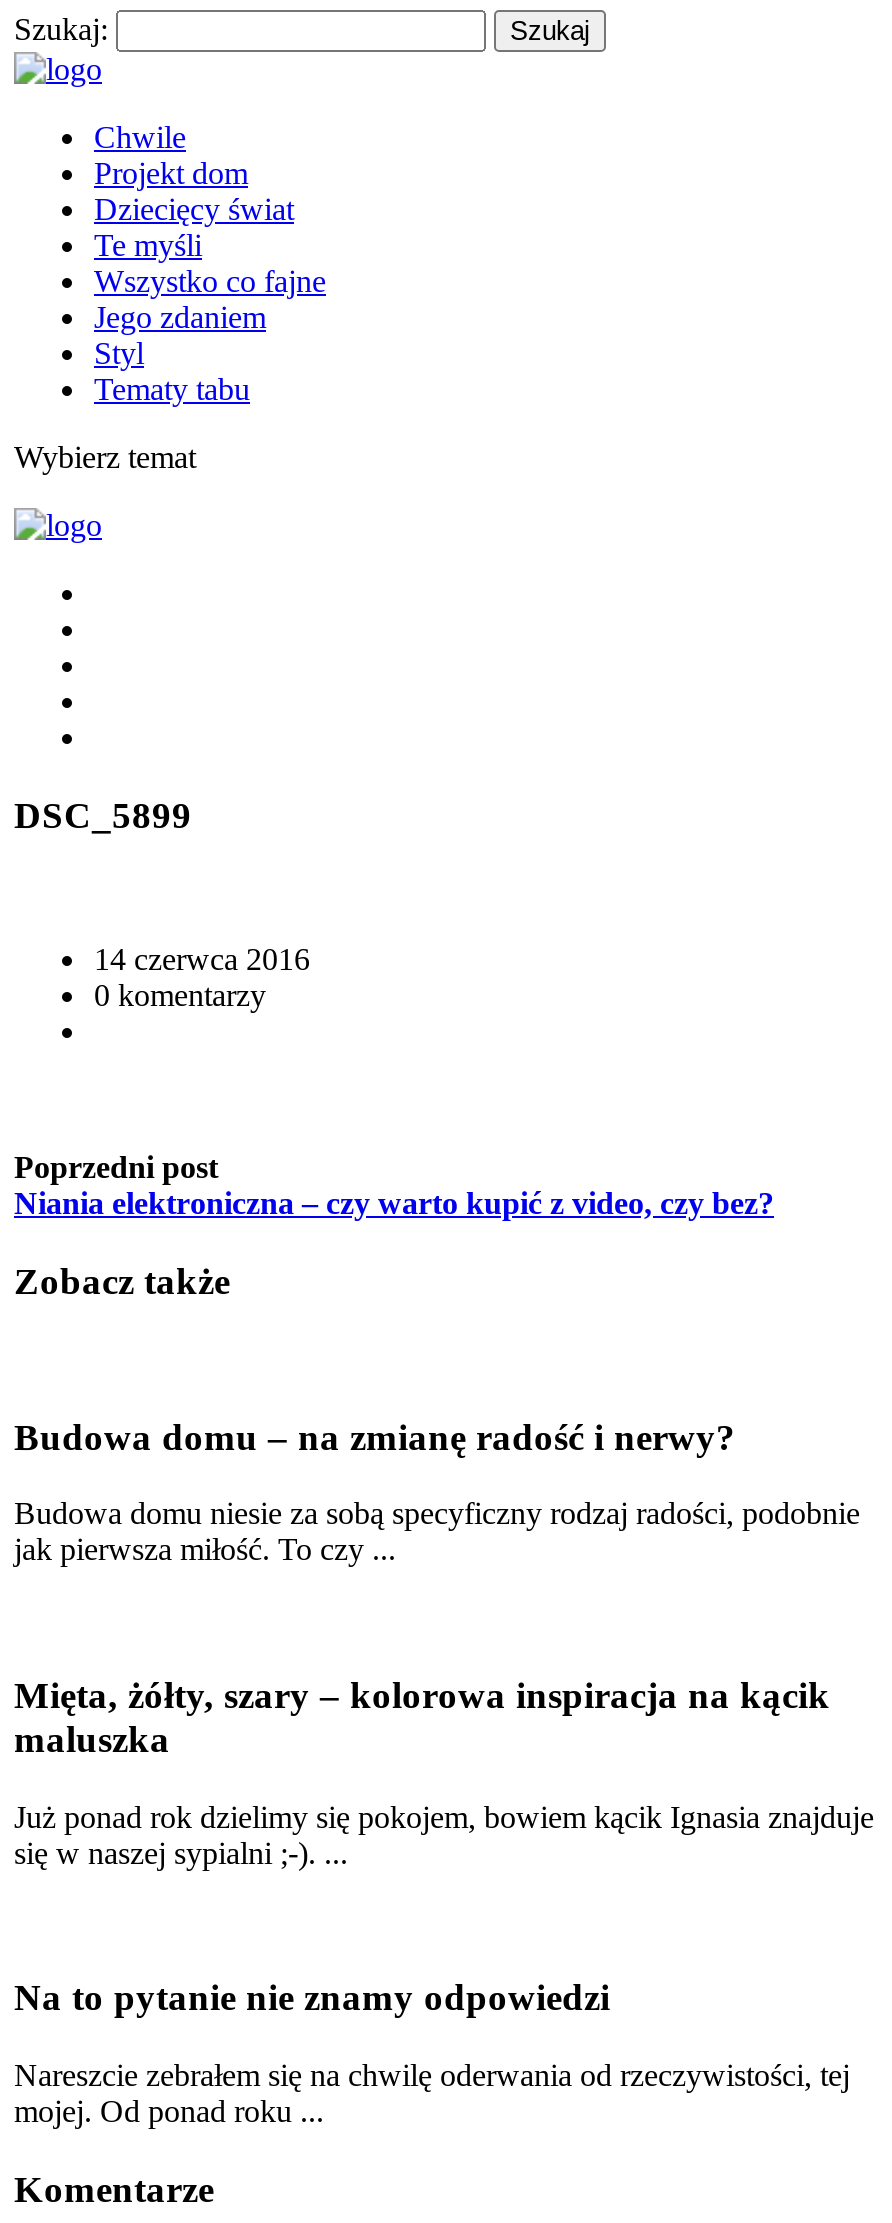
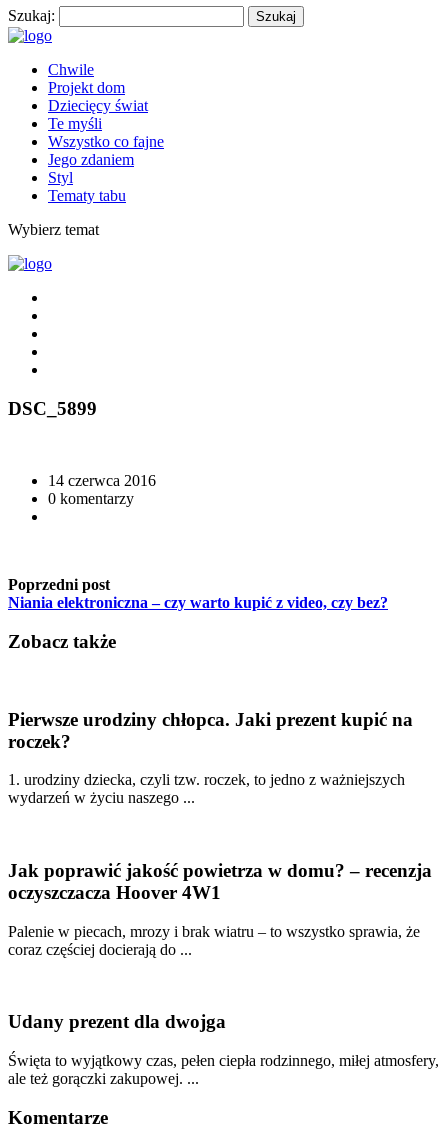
- Budowa domu – na zmianę radość i nerwy?
+ Pierwsze urodziny chłopca. Jaki prezent kupić na
+ roczek?

- Budowa domu niesie za sobą specyficzny rodzaj radości, podobnie
- jak pierwsza miłość. To czy ...
+ 1. urodziny dziecka, czyli tzw. roczek, to jedno z ważniejszych
+ wydarzeń w życiu naszego ...

- Mięta, żółty, szary – kolorowa inspiracja na kącik
- maluszka
+ Jak poprawić jakość powietrza w domu? – recenzja
+ oczyszczacza Hoover 4W1

- Już ponad rok dzielimy się pokojem, bowiem kącik Ignasia znajduje
- się w naszej sypialni ;-). ...
+ Palenie w piecach, mrozy i brak wiatru – to wszystko sprawia, że
+ coraz częściej docierają do ...

- Na to pytanie nie znamy odpowiedzi
+ Udany prezent dla dwojga

- Nareszcie zebrałem się na chwilę oderwania od rzeczywistości, tej
- mojej. Od ponad roku ...
+ Święta to wyjątkowy czas, pełen ciepła rodzinnego, miłej atmosfery,
+ ale też gorączki zakupowej. ...
